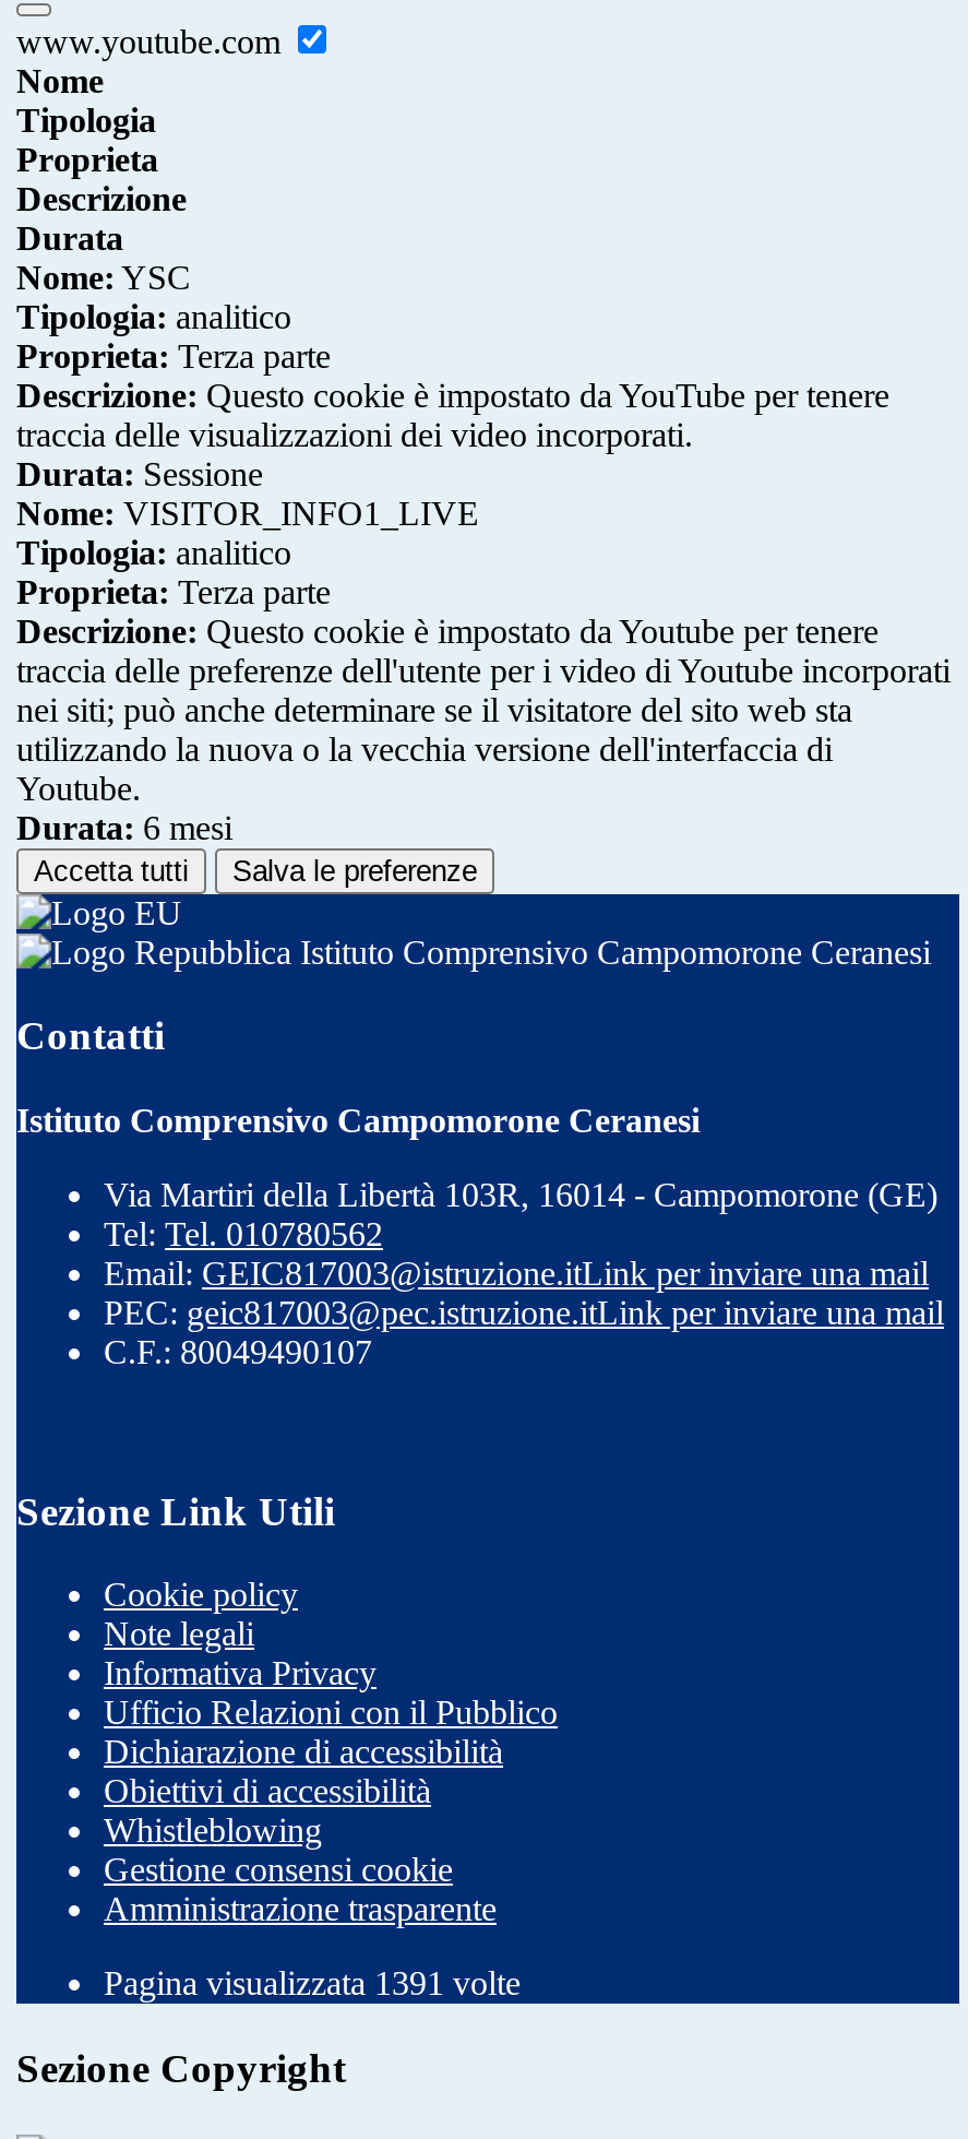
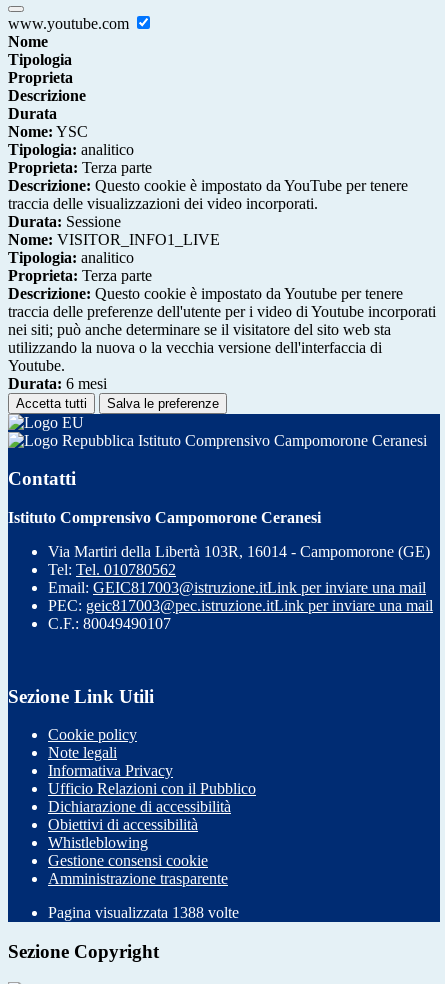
- Pagina visualizzata 1391 volte
+ Pagina visualizzata 1388 volte
